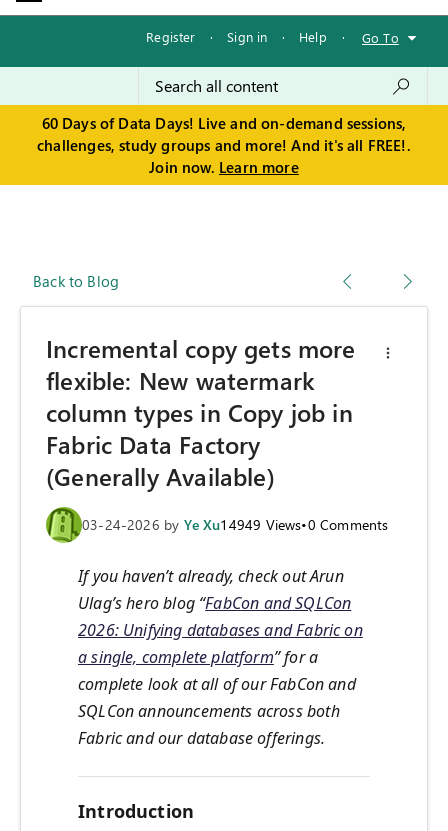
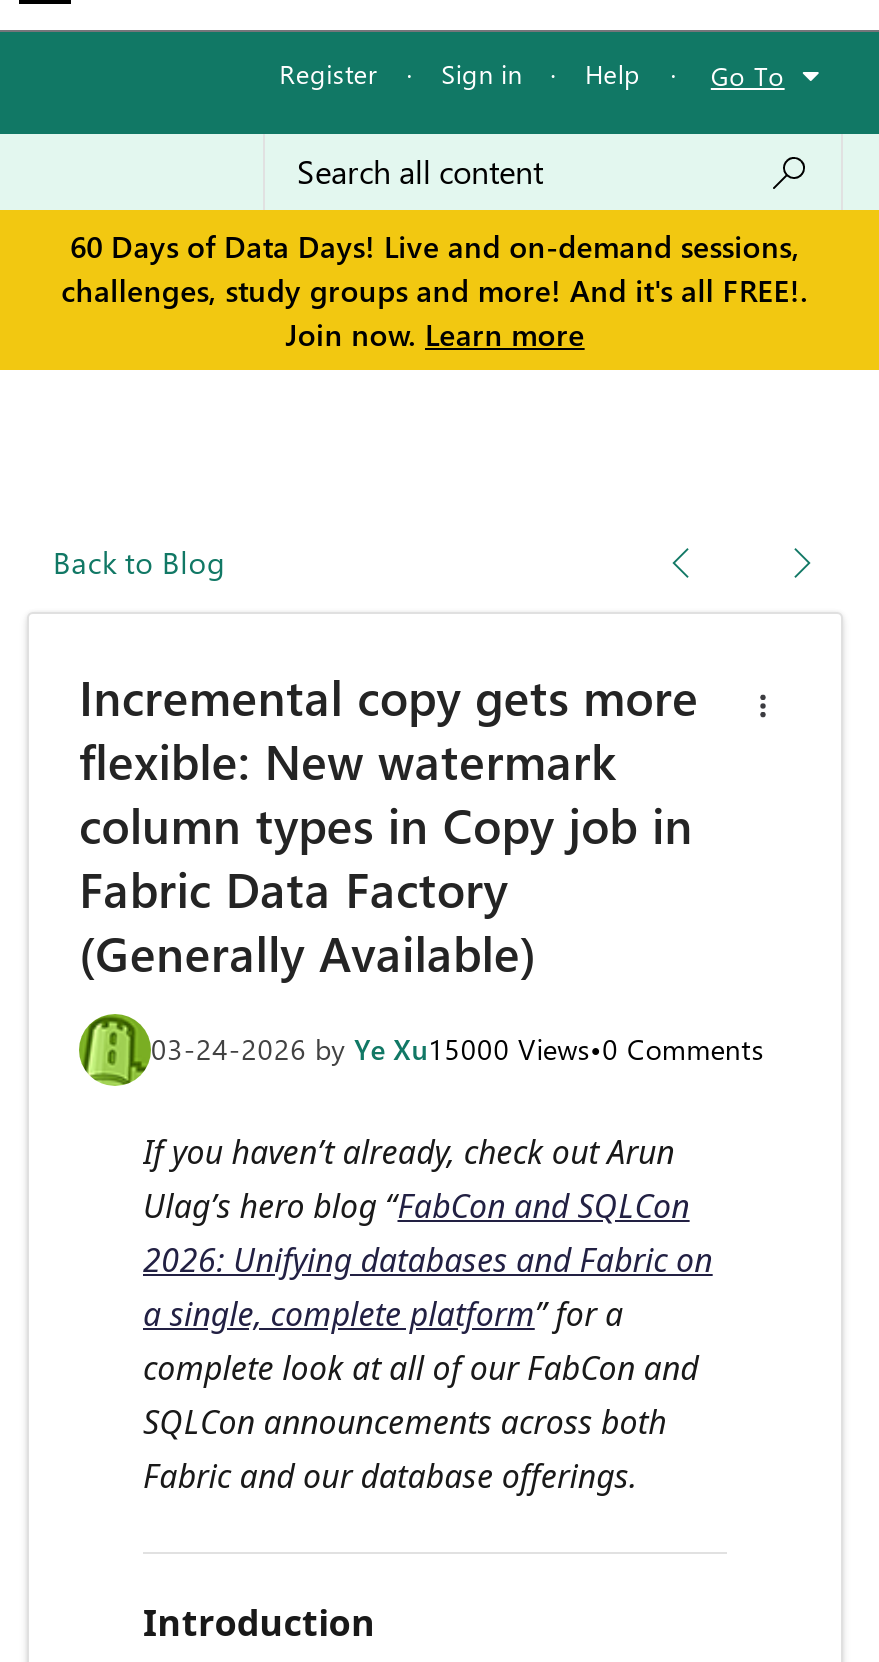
- 03-24-2026 by Ye Xu14949 Views•0 Comments
+ 03-24-2026 by Ye Xu15000 Views•0 Comments
